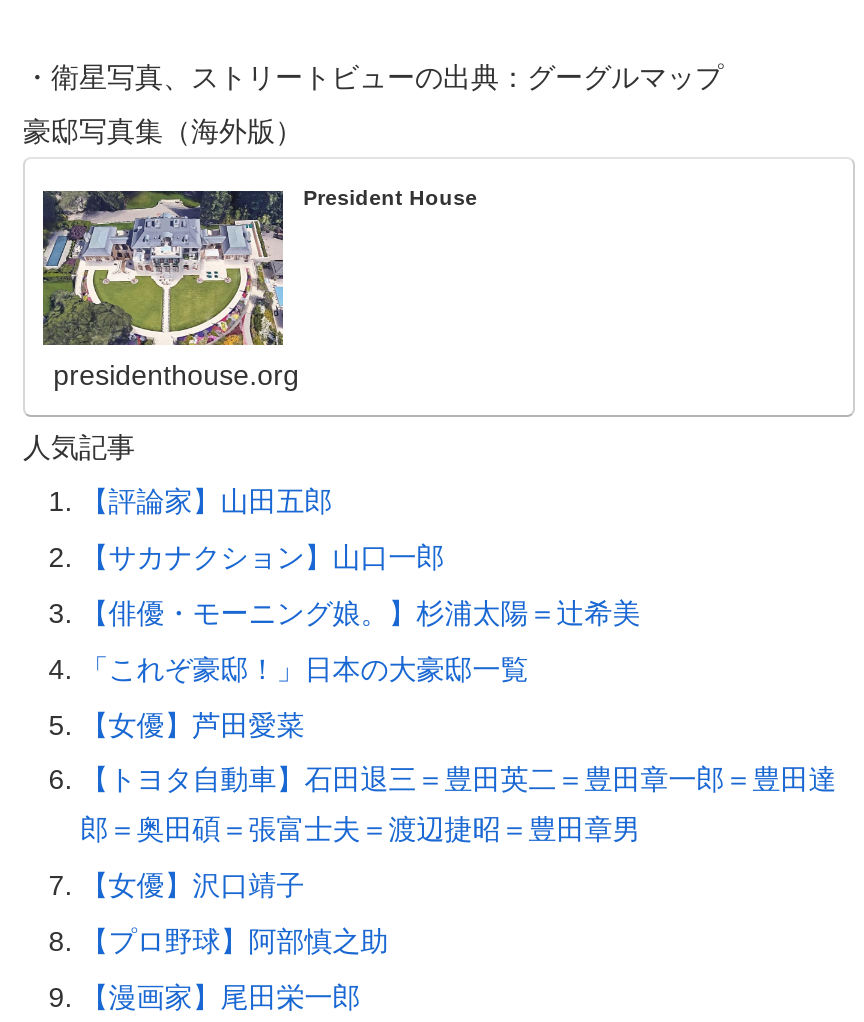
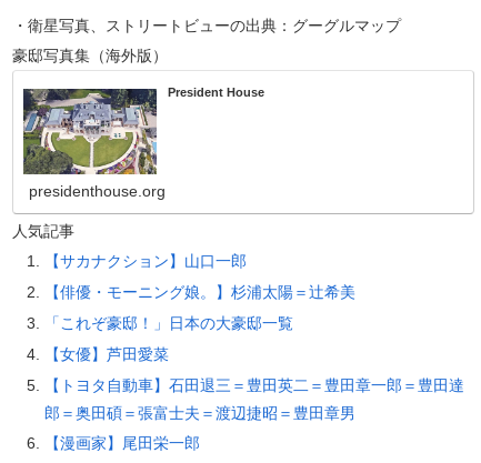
- 【評論家】山田五郎

- 【女優】沢口靖子
- 【プロ野球】阿部慎之助
